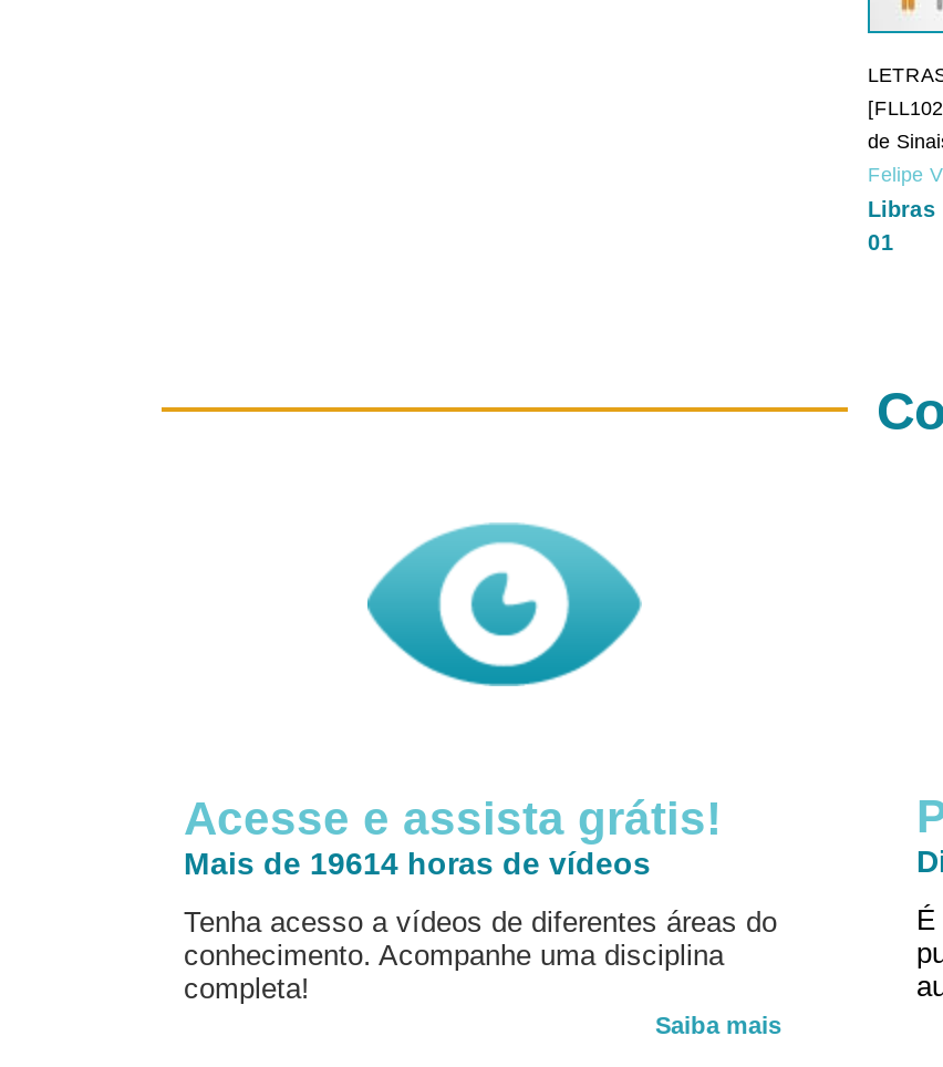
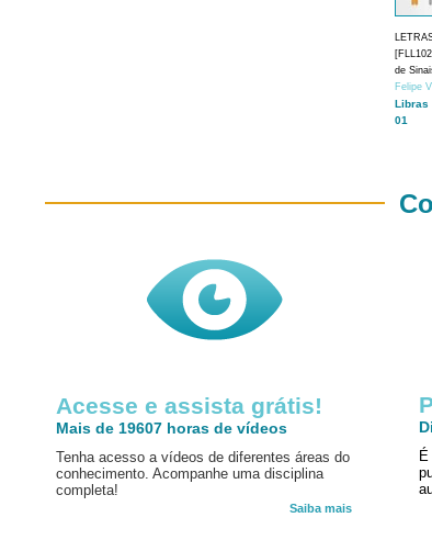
- Mais de 19614 horas de vídeos
+ Mais de 19607 horas de vídeos
